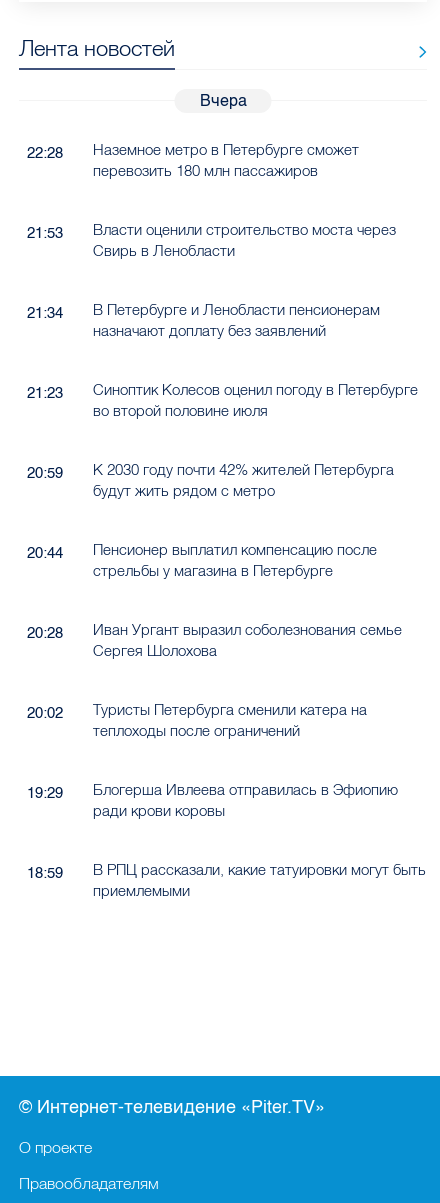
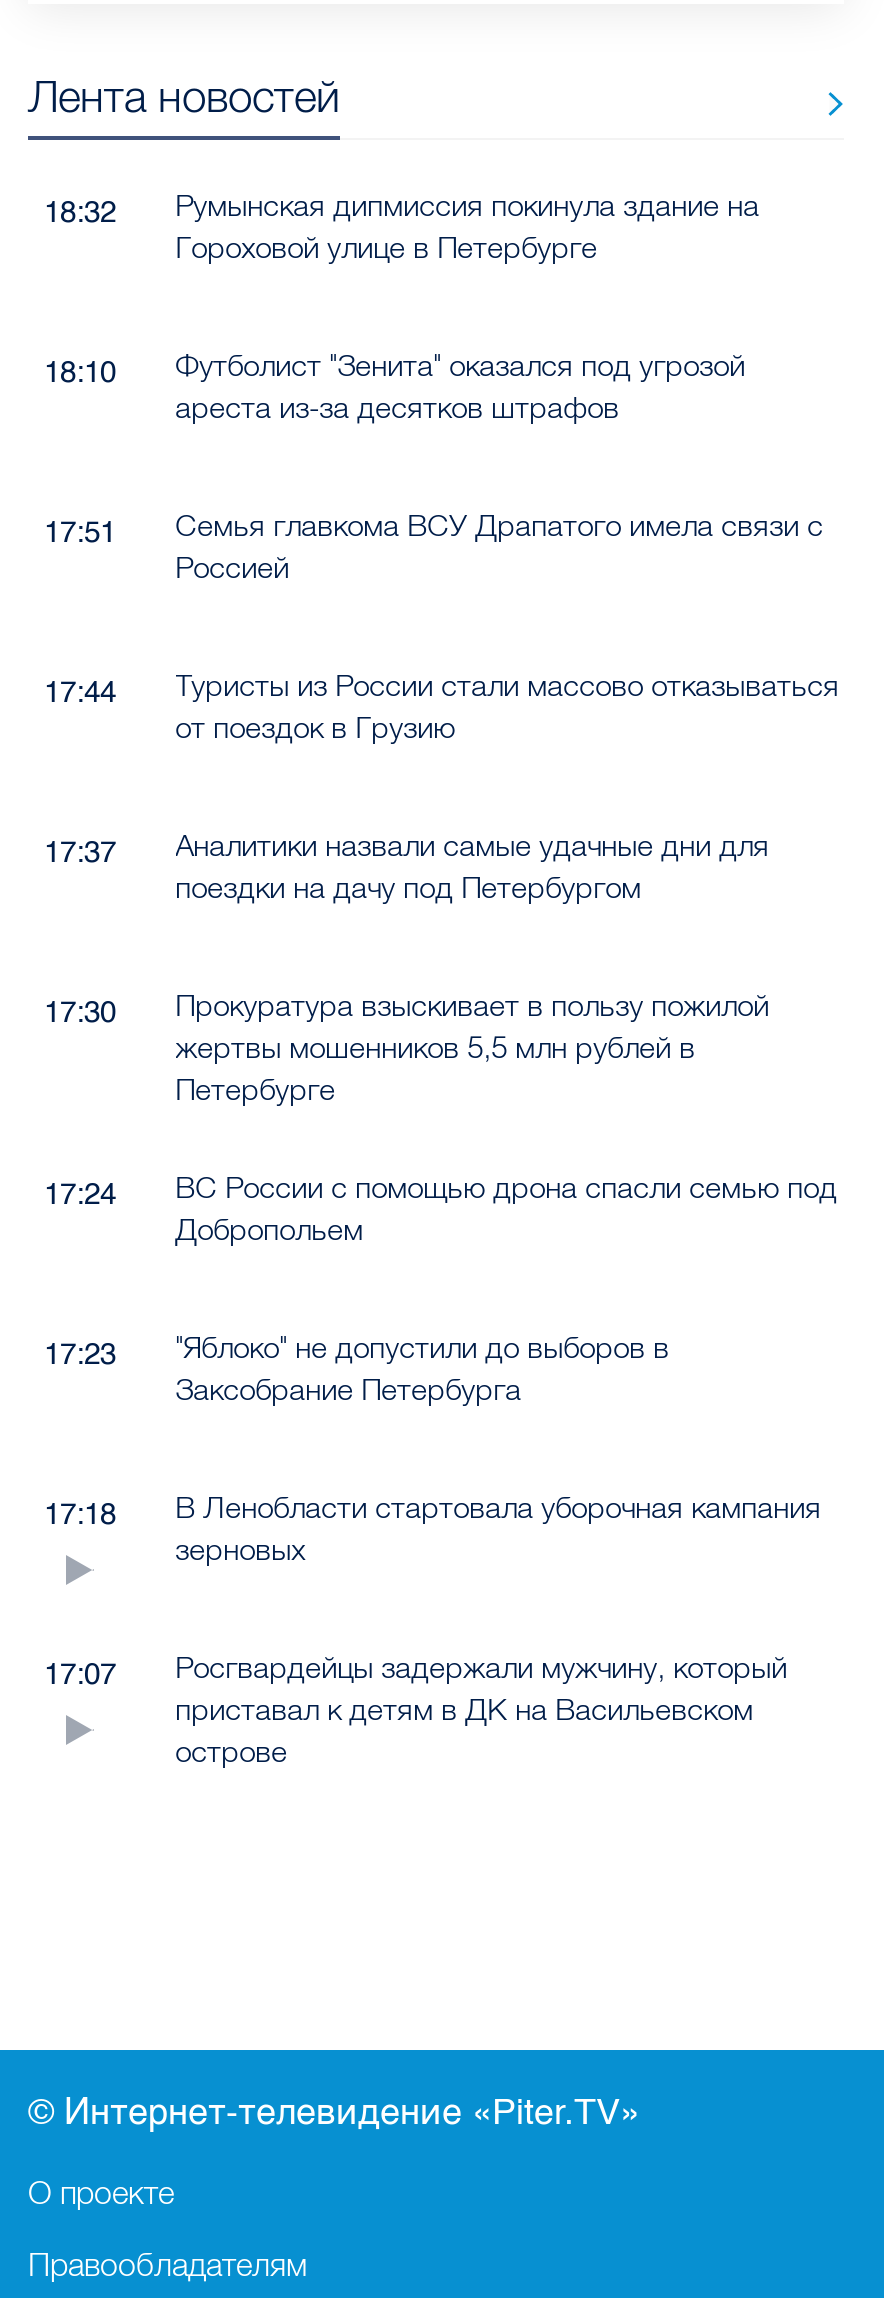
- Вчера
- 22:28
- Наземное метро в Петербурге сможет
- перевозить 180 млн пассажиров
- 21:53
- Власти оценили строительство моста через
- Свирь в Ленобласти
- 21:34
- В Петербурге и Ленобласти пенсионерам
- назначают доплату без заявлений
- 21:23
- Синоптик Колесов оценил погоду в Петербурге
- во второй половине июля
- 20:59
- К 2030 году почти 42% жителей Петербурга
- будут жить рядом с метро
- 20:44
- Пенсионер выплатил компенсацию после
- стрельбы у магазина в Петербурге
- 20:28
- Иван Ургант выразил соболезнования семье
- Сергея Шолохова
- 20:02
- Туристы Петербурга сменили катера на
- теплоходы после ограничений
- 19:29
- Блогерша Ивлеева отправилась в Эфиопию
- ради крови коровы
- 18:59
- В РПЦ рассказали, какие татуировки могут быть
- приемлемыми
+ 18:32
+ Румынская дипмиссия покинула здание на
+ Гороховой улице в Петербурге
+ 18:10
+ Футболист "Зенита" оказался под угрозой
+ ареста из-за десятков штрафов
+ 17:51
+ Семья главкома ВСУ Драпатого имела связи с
+ Россией
+ 17:44
+ Туристы из России стали массово отказываться
+ от поездок в Грузию
+ 17:37
+ Аналитики назвали самые удачные дни для
+ поездки на дачу под Петербургом
+ 17:30
+ Прокуратура взыскивает в пользу пожилой
+ жертвы мошенников 5,5 млн рублей в
+ Петербурге
+ 17:24
+ ВС России с помощью дрона спасли семью под
+ Добропольем
+ 17:23
+ "Яблоко" не допустили до выборов в
+ Заксобрание Петербурга
+ 17:18
+ В Ленобласти стартовала уборочная кампания
+ зерновых
+ 17:07
+ Росгвардейцы задержали мужчину, который
+ приставал к детям в ДК на Васильевском
+ острове
